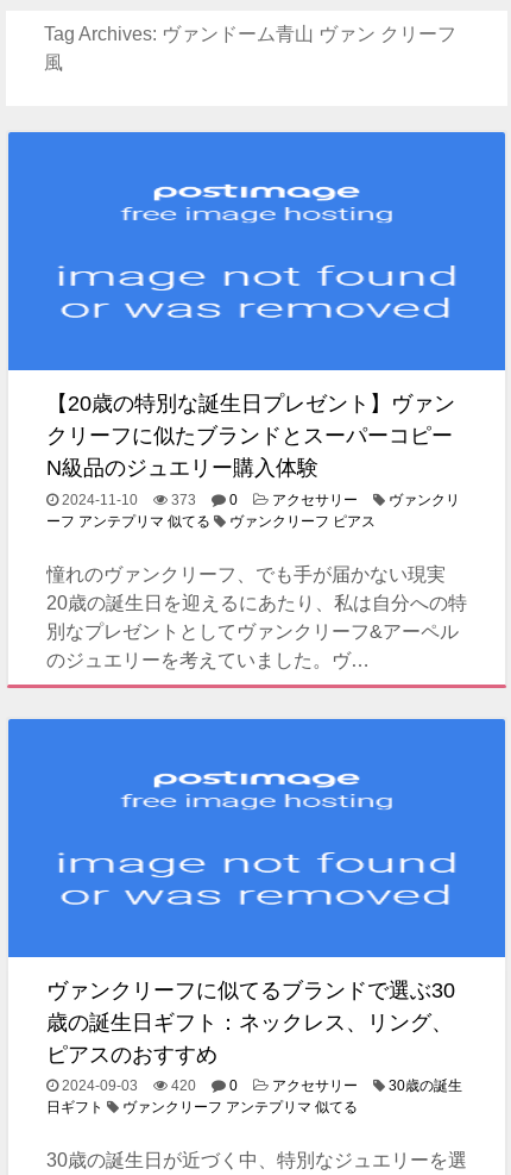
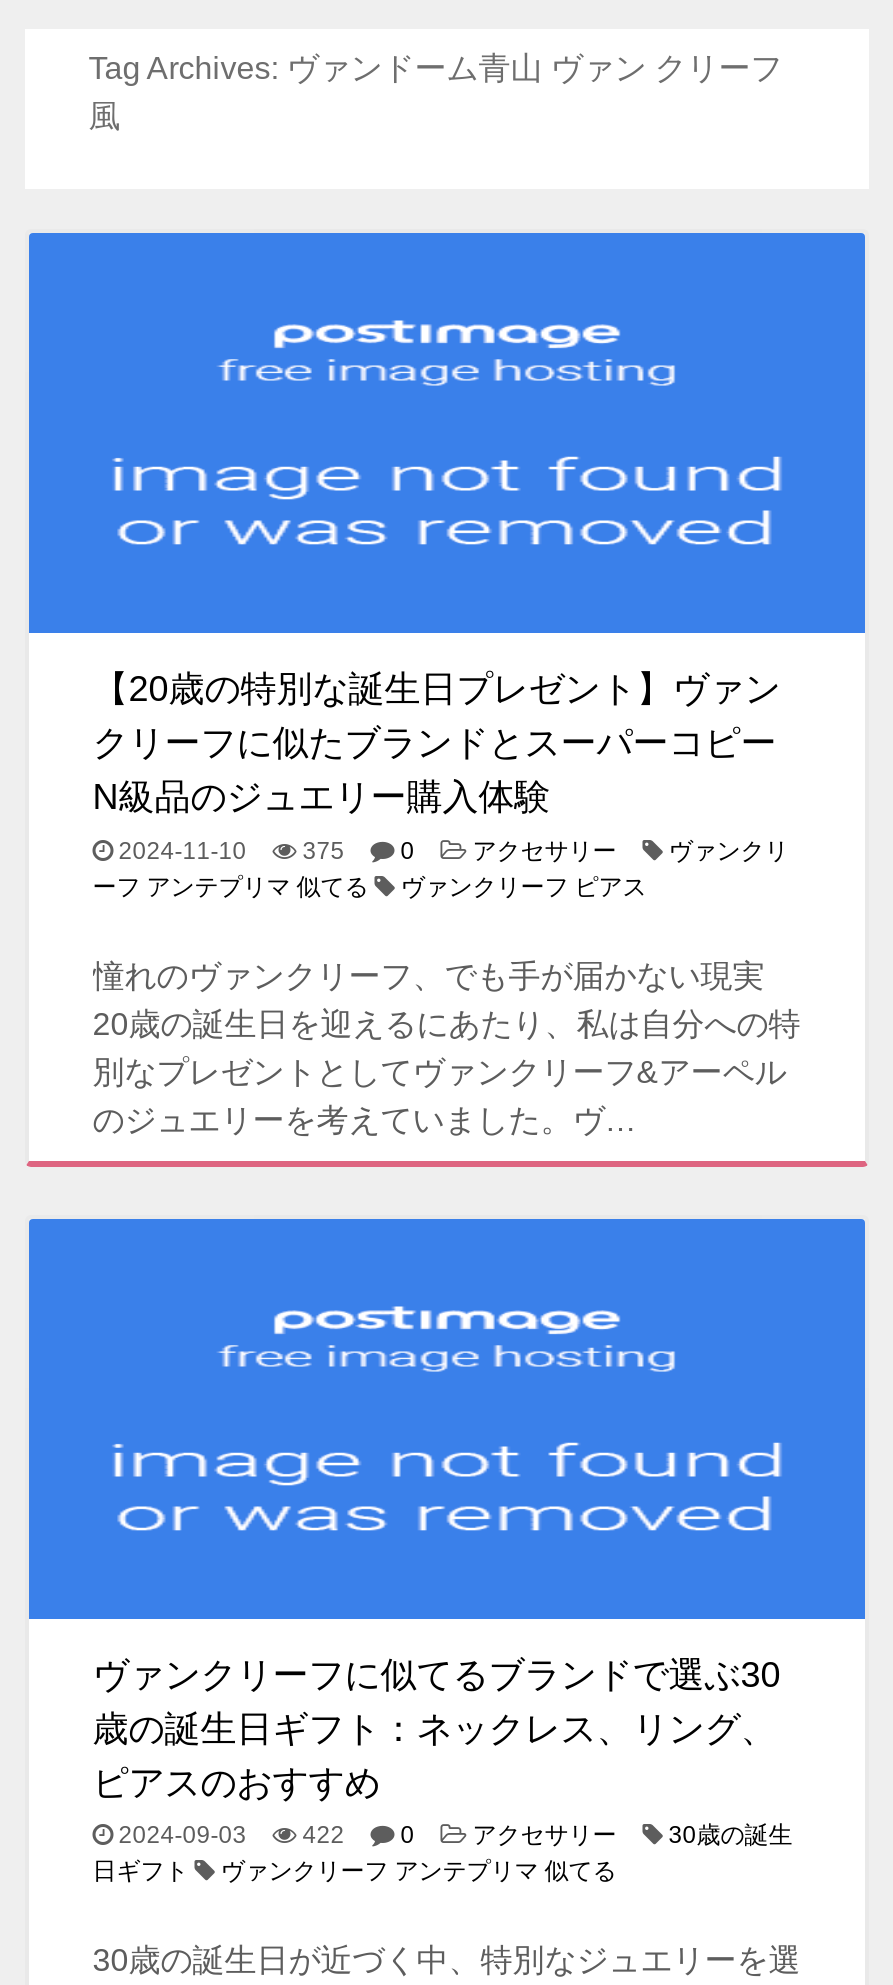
- 2024-11-10 373 0
+ 2024-11-10 375 0

- 2024-09-03 420 0
+ 2024-09-03 422 0
